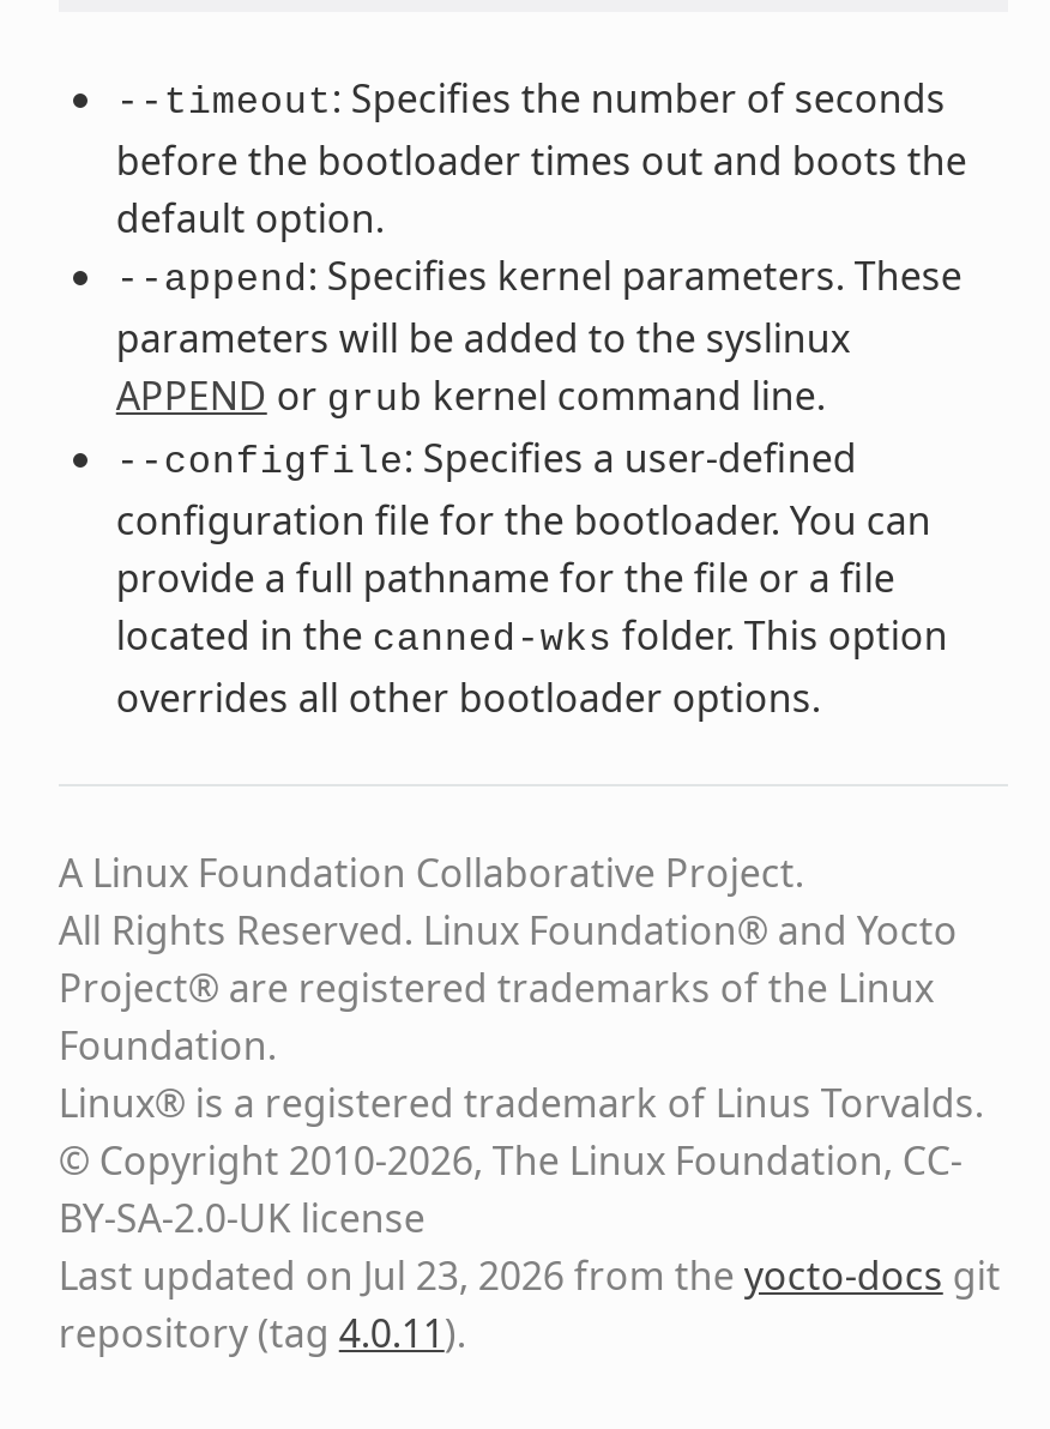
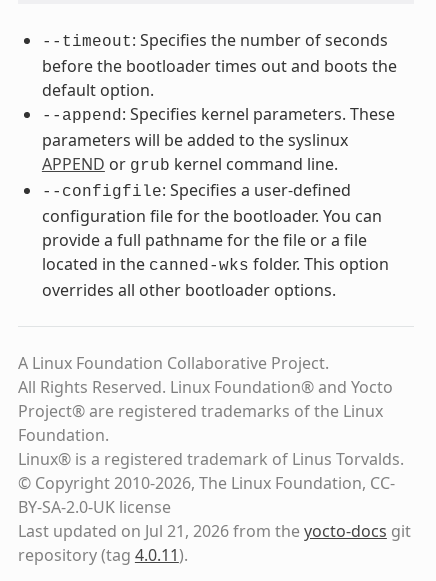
- Last updated on Jul 23, 2026 from the yocto-docs git
+ Last updated on Jul 21, 2026 from the yocto-docs git
